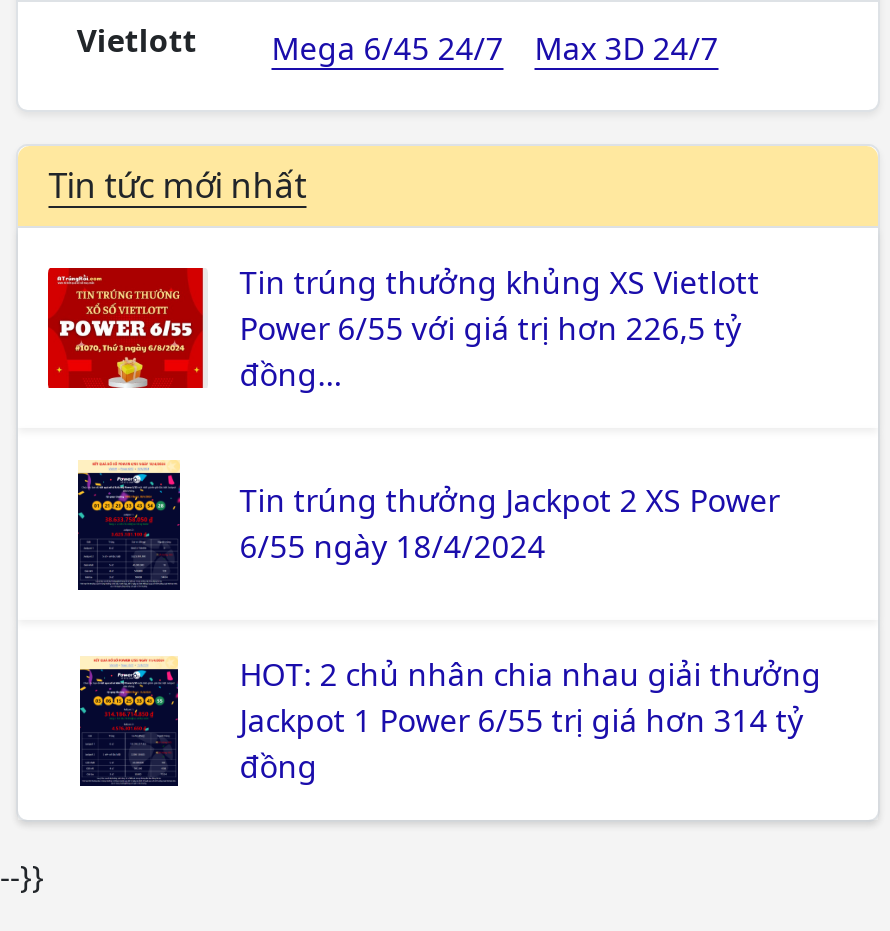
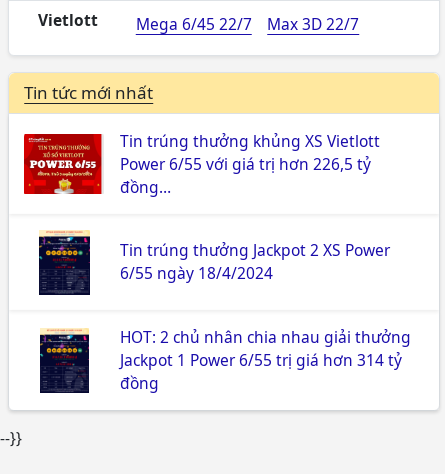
- Mega 6/45 24/7
+ Mega 6/45 22/7

- Max 3D 24/7
+ Max 3D 22/7
